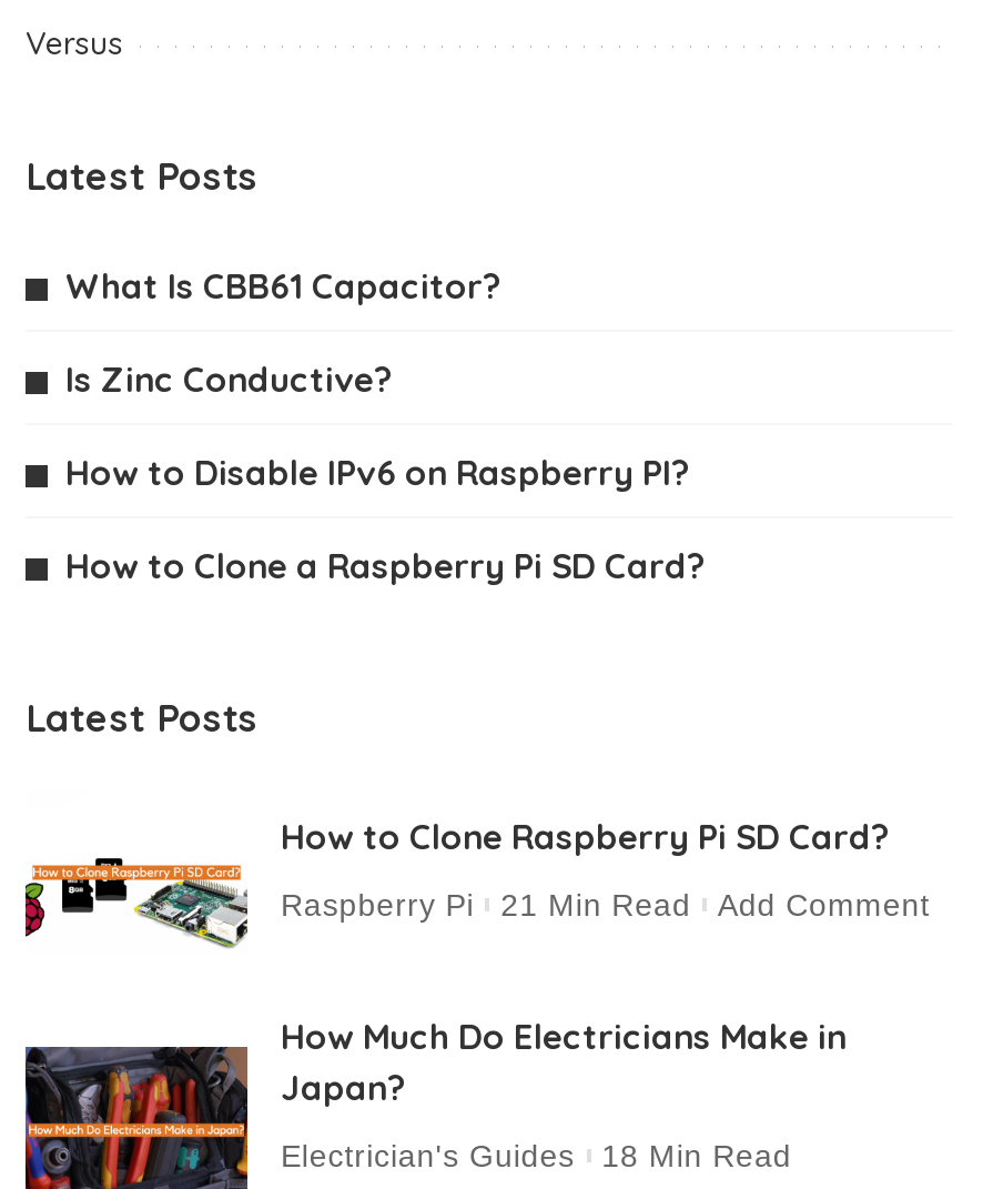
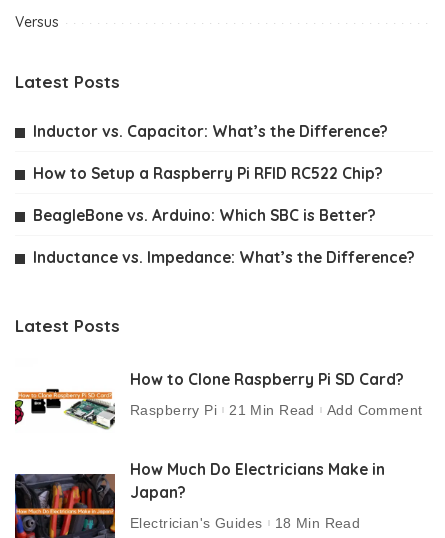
- What Is CBB61 Capacitor?
+ Inductor vs. Capacitor: What’s the Difference?

- Is Zinc Conductive?
+ How to Setup a Raspberry Pi RFID RC522 Chip?

- How to Disable IPv6 on Raspberry PI?
+ BeagleBone vs. Arduino: Which SBC is Better?

- How to Clone a Raspberry Pi SD Card?
+ Inductance vs. Impedance: What’s the Difference?
